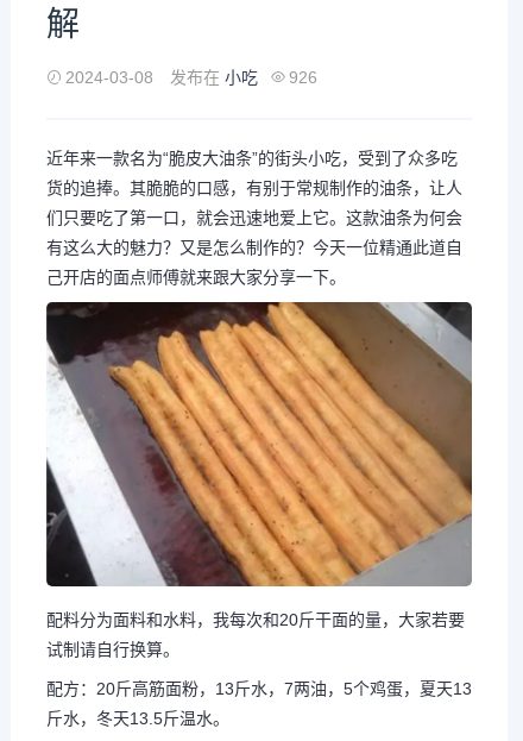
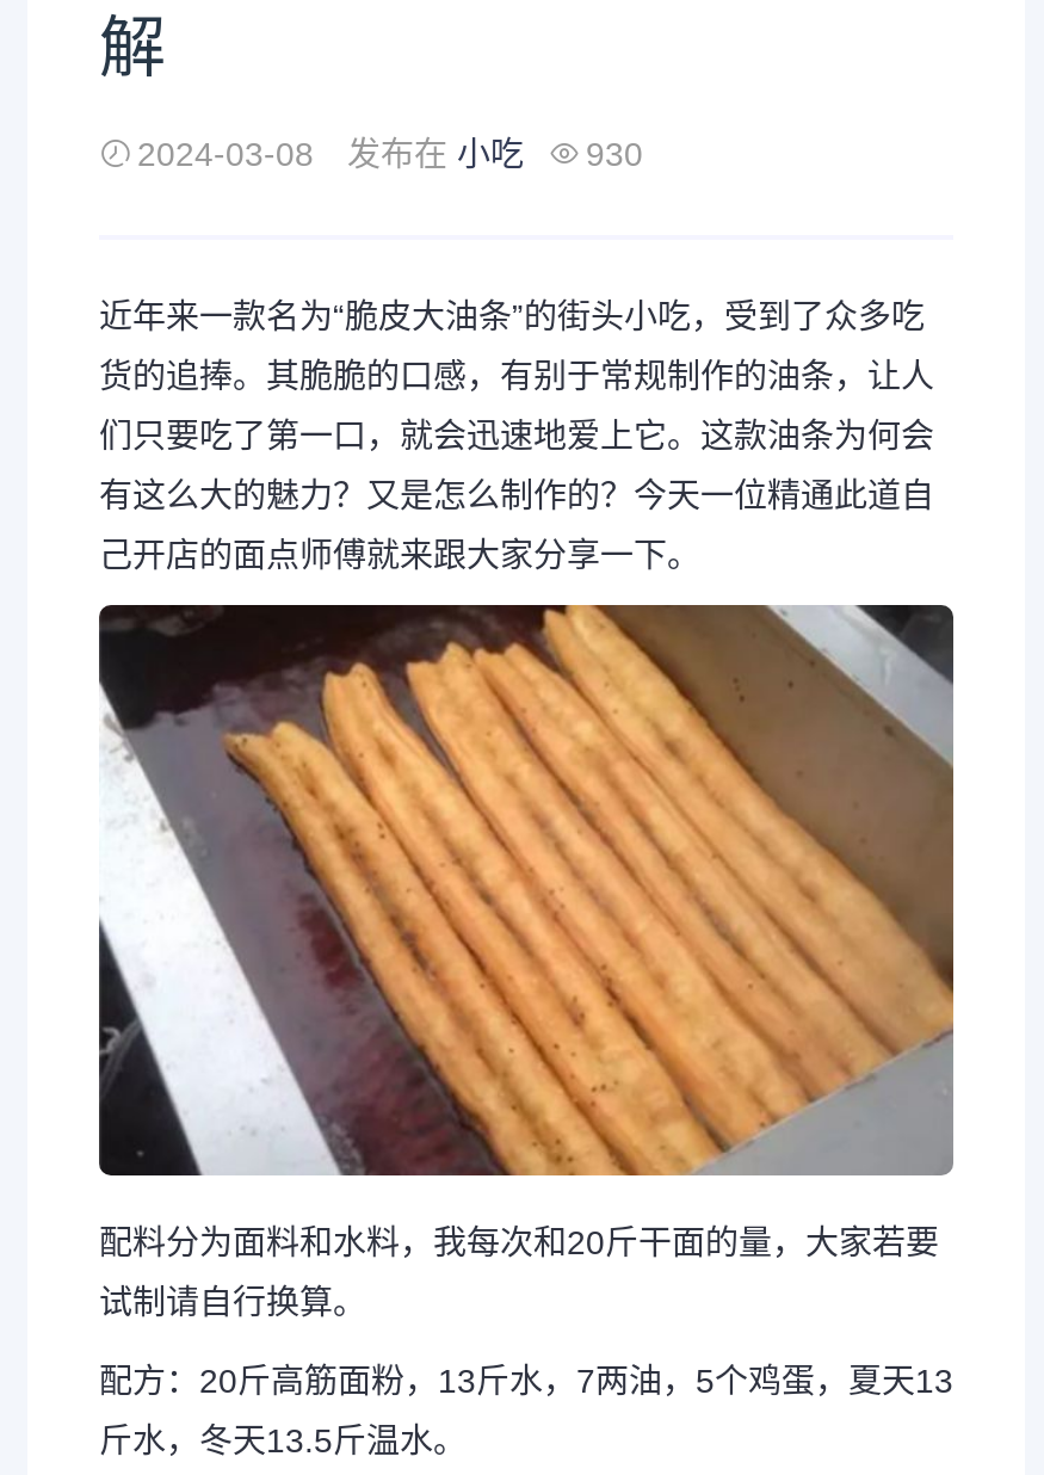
- 2024-03-08 发布在小吃 926
+ 2024-03-08 发布在小吃 930
